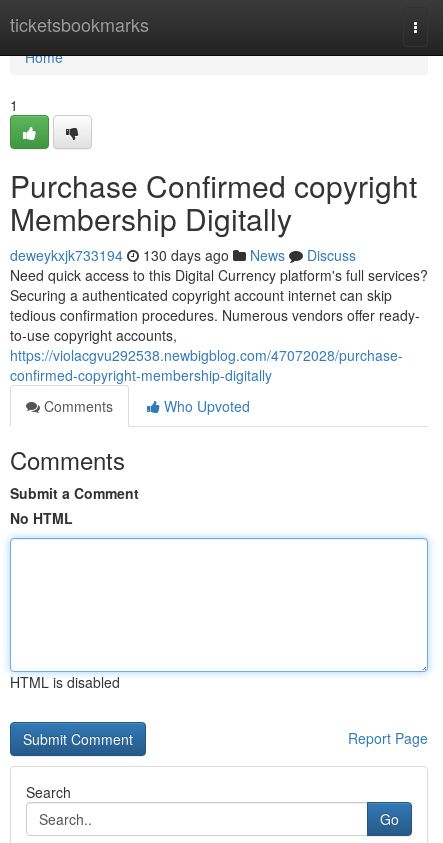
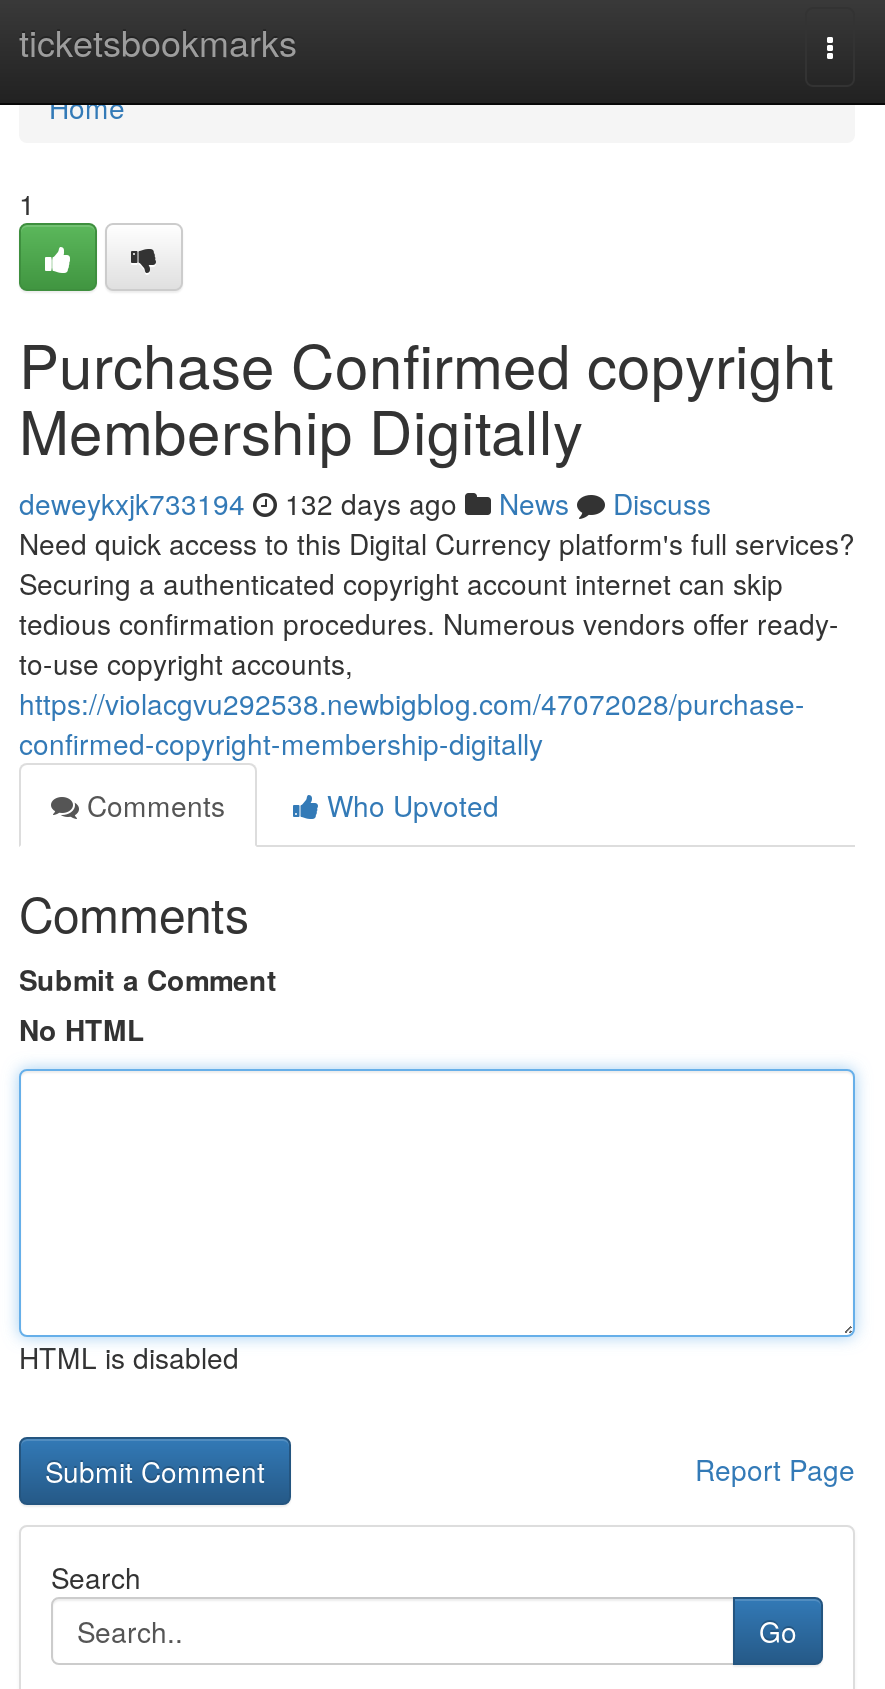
- deweykxjk733194 130 days ago News Discuss
+ deweykxjk733194 132 days ago News Discuss
